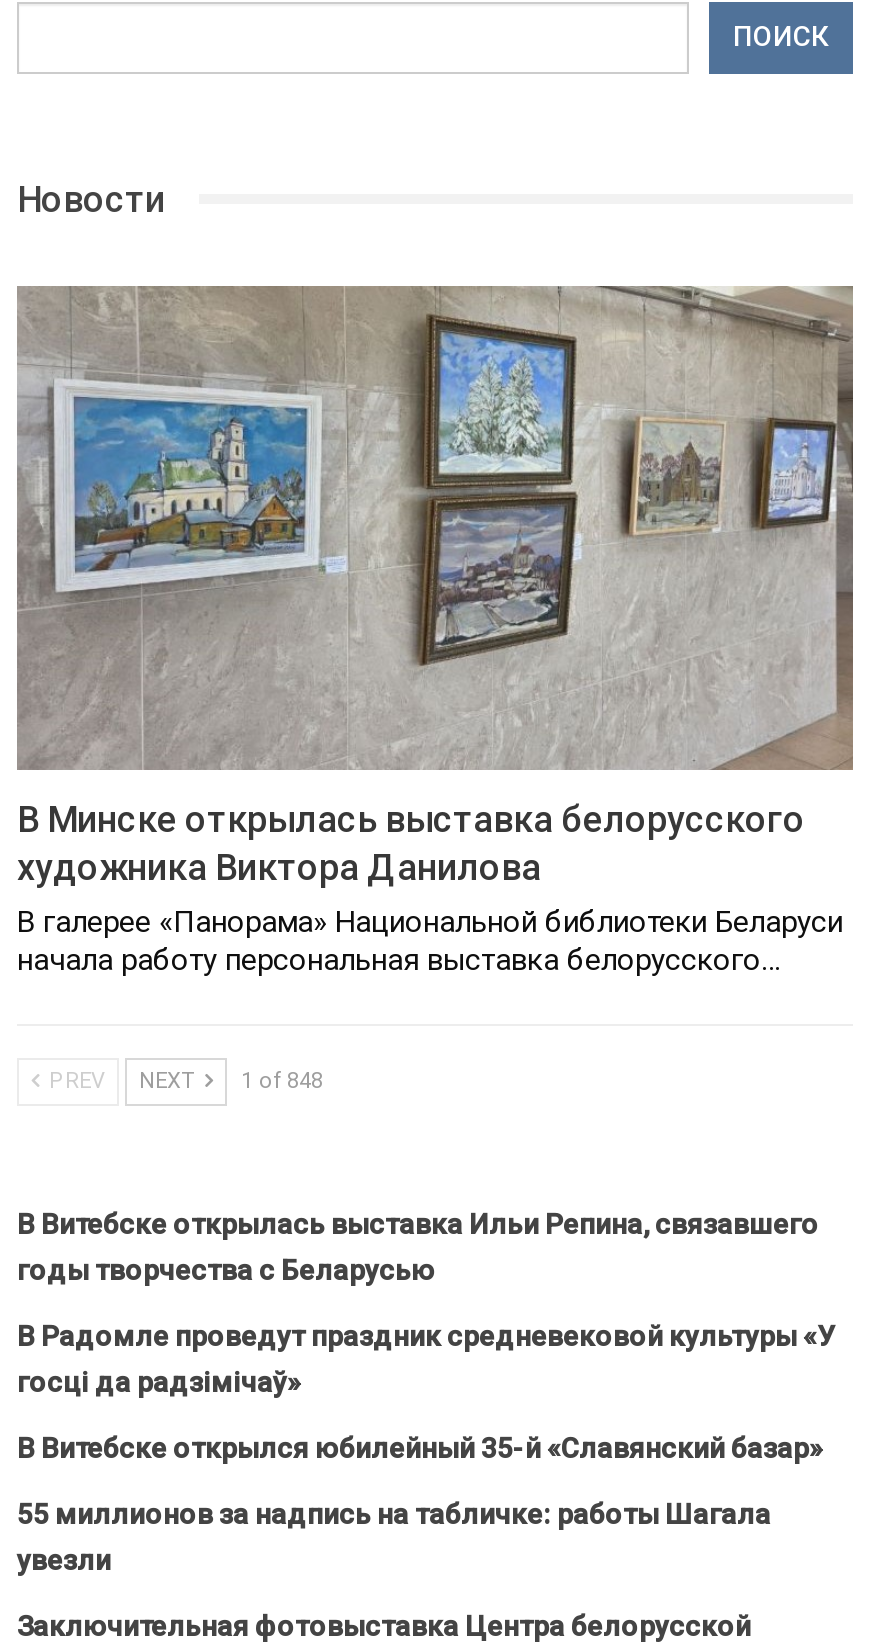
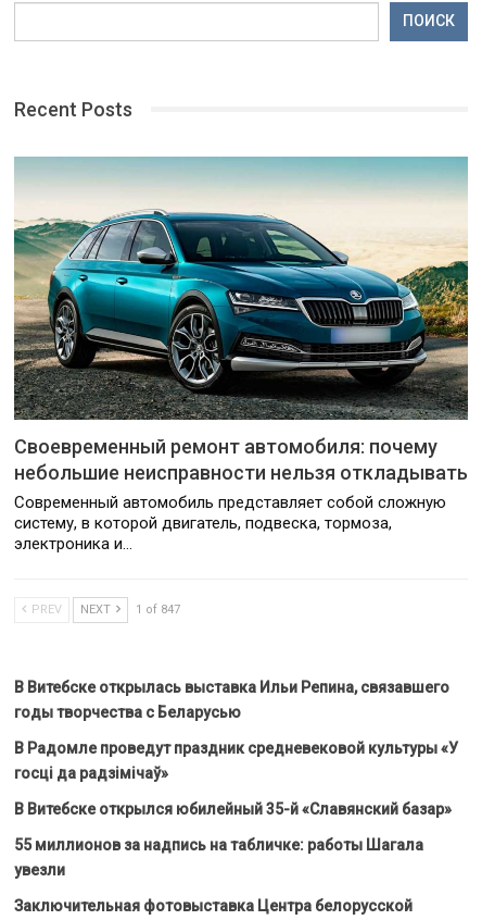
- Новости
+ Recent Posts

- [image]
- В Минске открылась выставка белорусского
- художника Виктора Данилова
- В галерее «Панорама» Национальной библиотеки Беларуси
- начала работу персональная выставка белорусского…
+ [image]
+ Своевременный ремонт автомобиля: почему
+ небольшие неисправности нельзя откладывать
+ Современный автомобиль представляет собой сложную
+ систему, в которой двигатель, подвеска, тормоза,
+ электроника и…

- PREV NEXT 1 of 848
+ PREV NEXT 1 of 847
